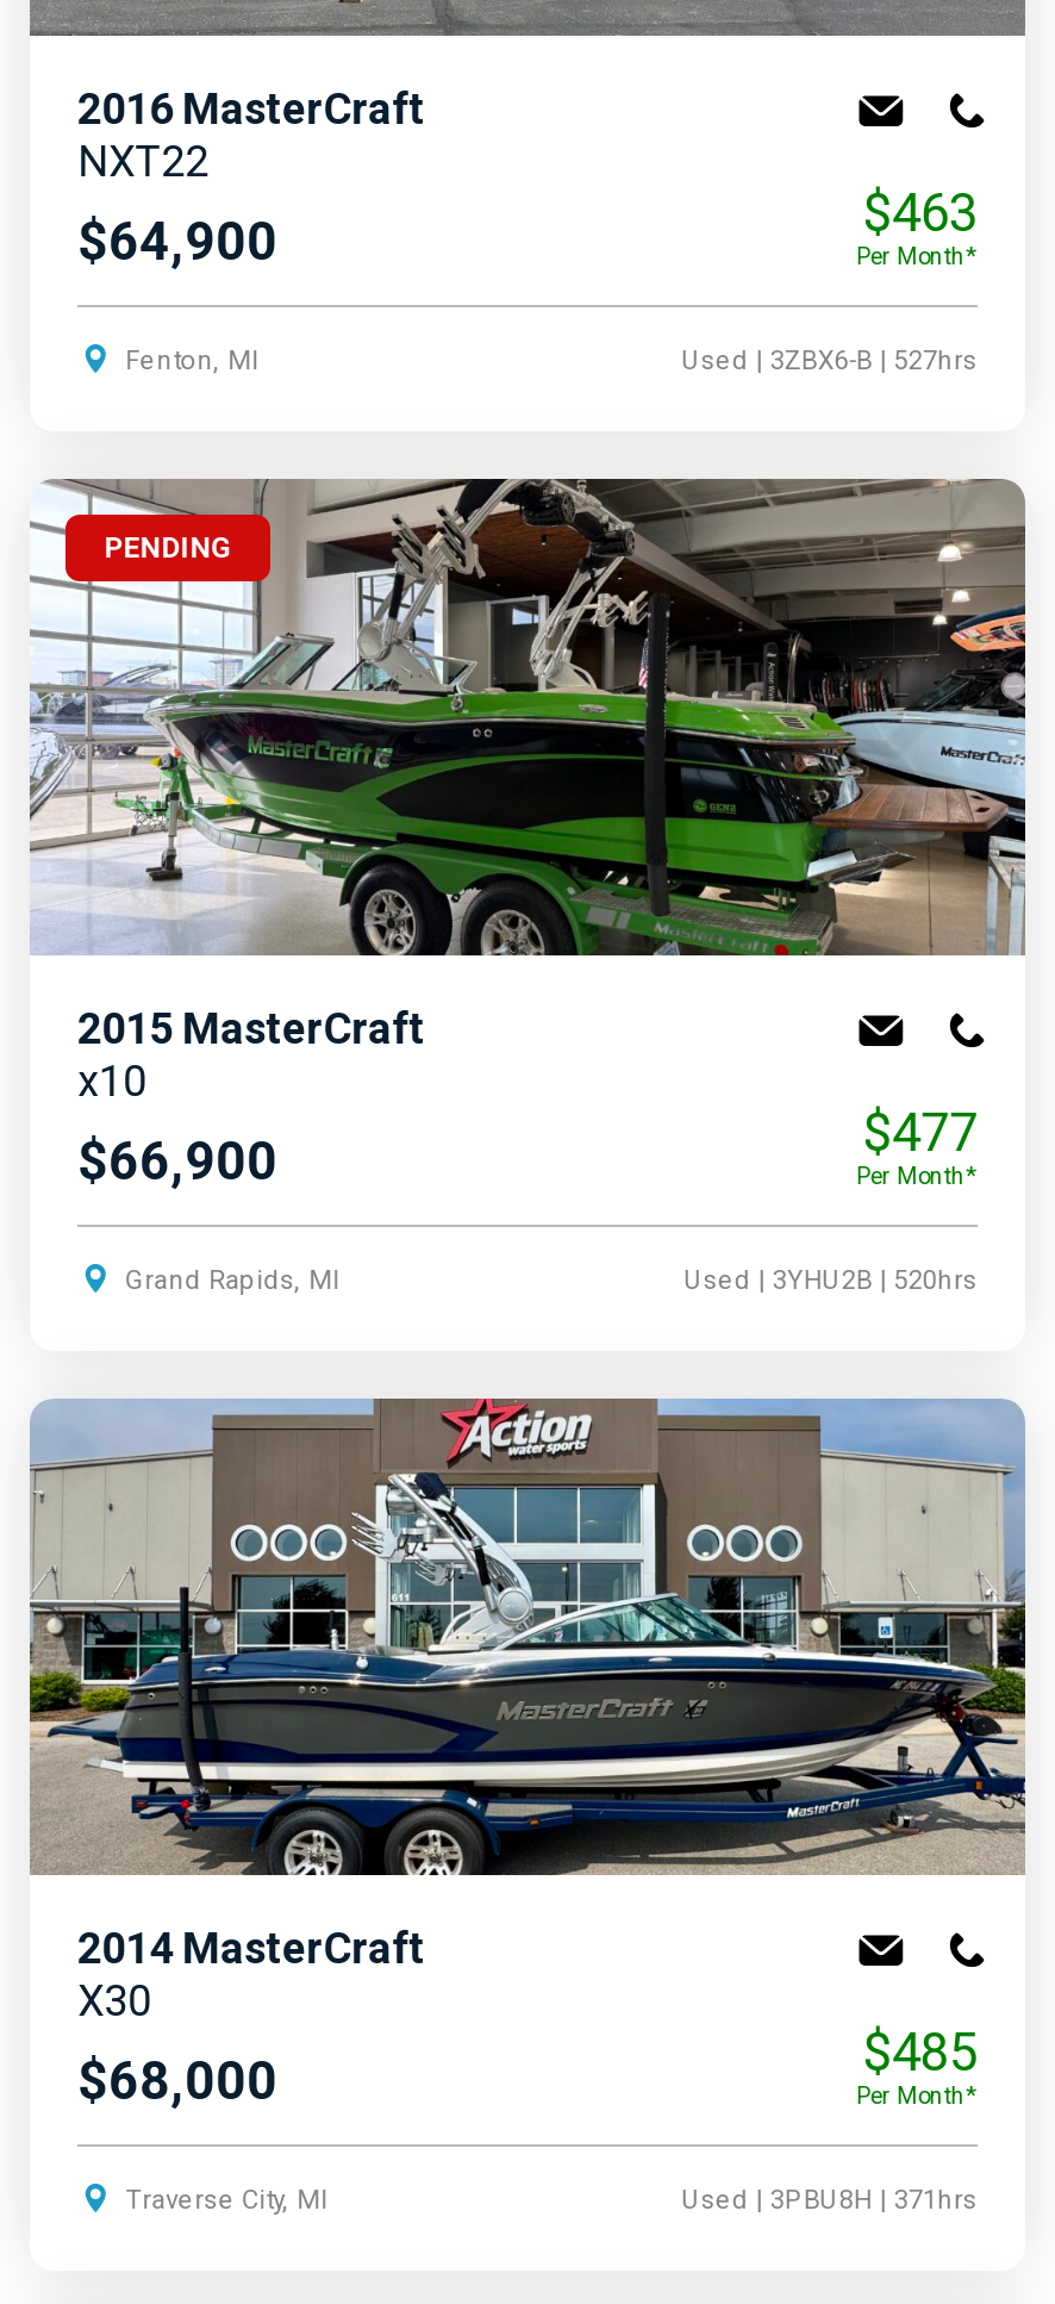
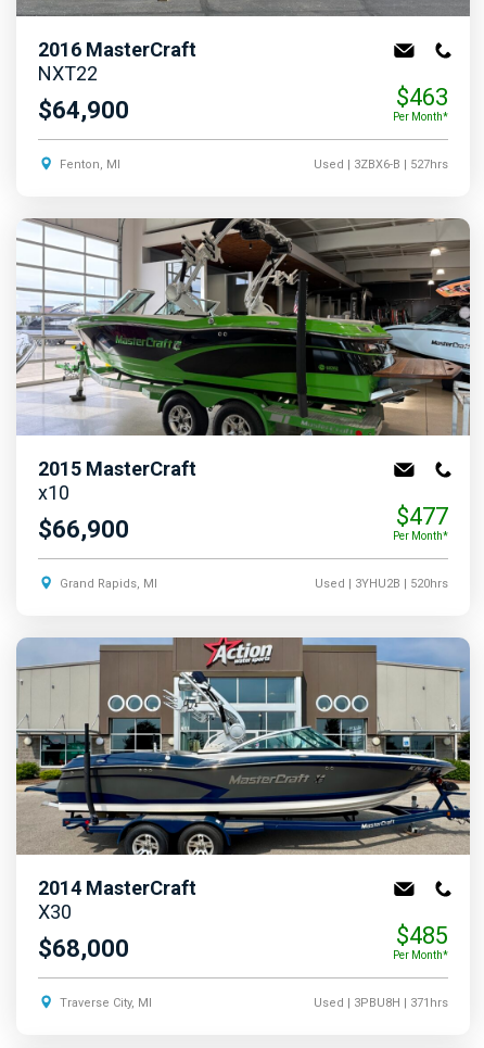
- PENDING
